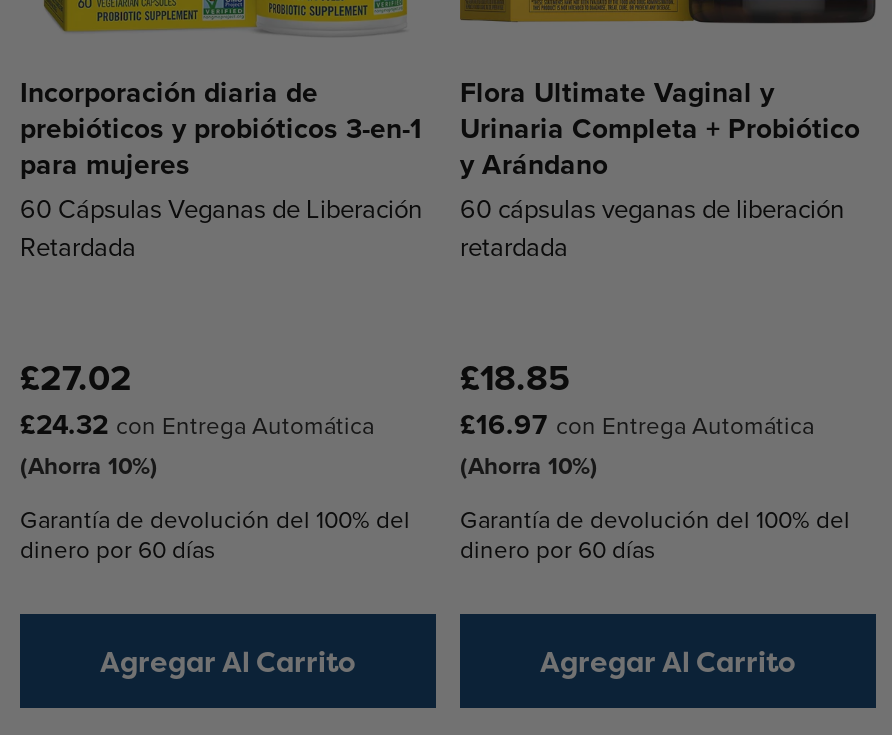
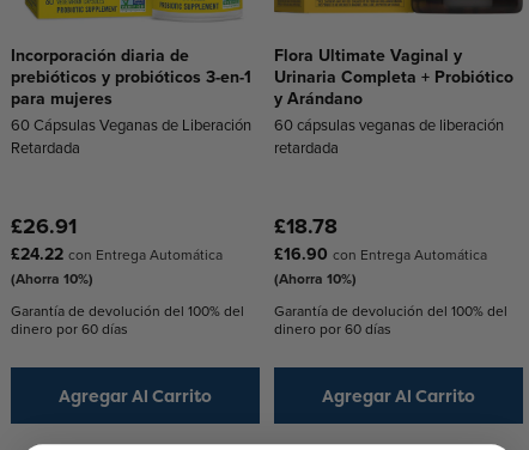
- £27.02
+ £26.91

- £18.85
+ £18.78

- £24.32 con Entrega Automática
+ £24.22 con Entrega Automática

- £16.97 con Entrega Automática
+ £16.90 con Entrega Automática
